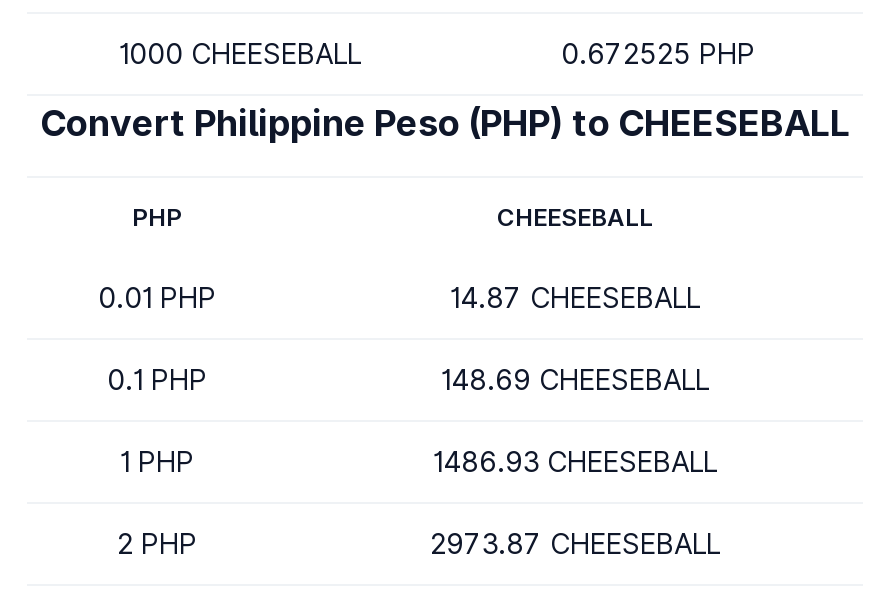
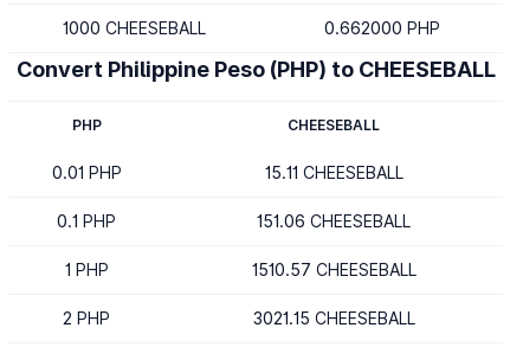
- 0.672525 PHP
+ 0.662000 PHP

- 14.87 CHEESEBALL
+ 15.11 CHEESEBALL

- 148.69 CHEESEBALL
+ 151.06 CHEESEBALL

- 1486.93 CHEESEBALL
+ 1510.57 CHEESEBALL

- 2973.87 CHEESEBALL
+ 3021.15 CHEESEBALL
